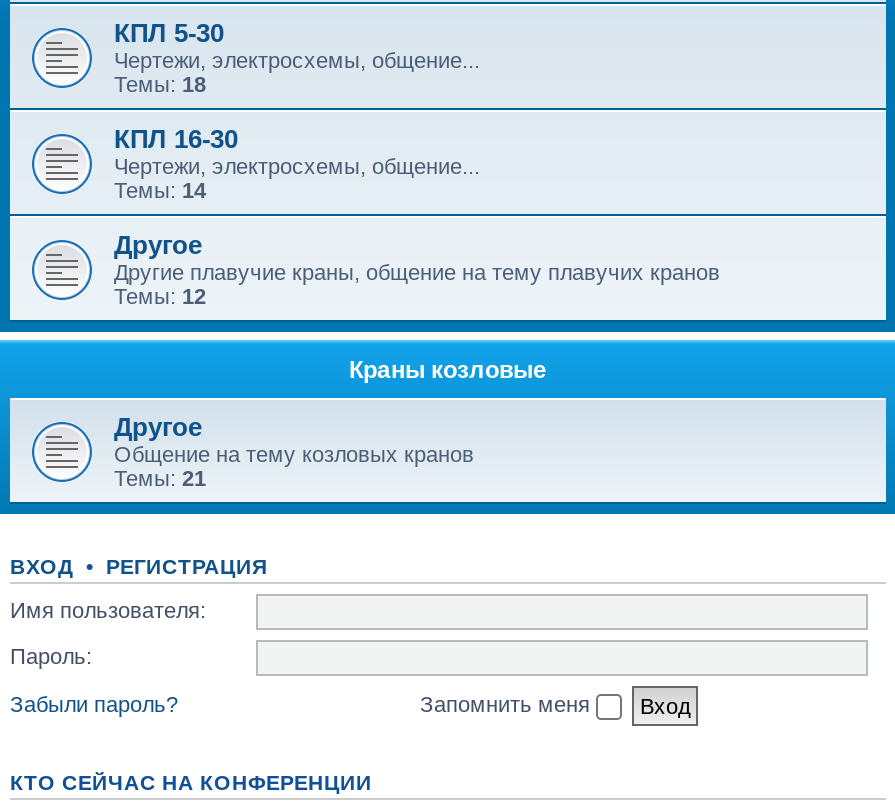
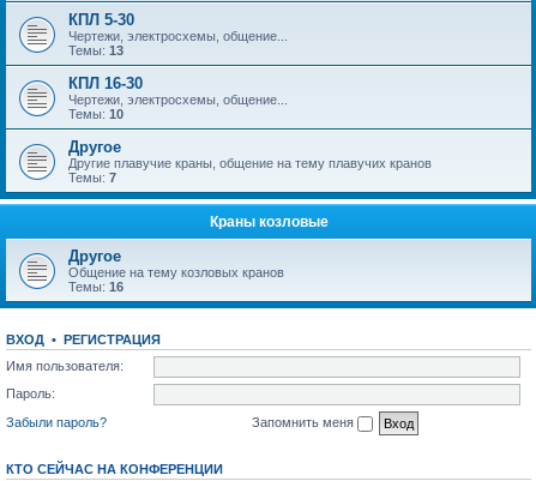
- Темы: 18
+ Темы: 13

- Темы: 14
+ Темы: 10

- Темы: 12
+ Темы: 7

- Темы: 21
+ Темы: 16
